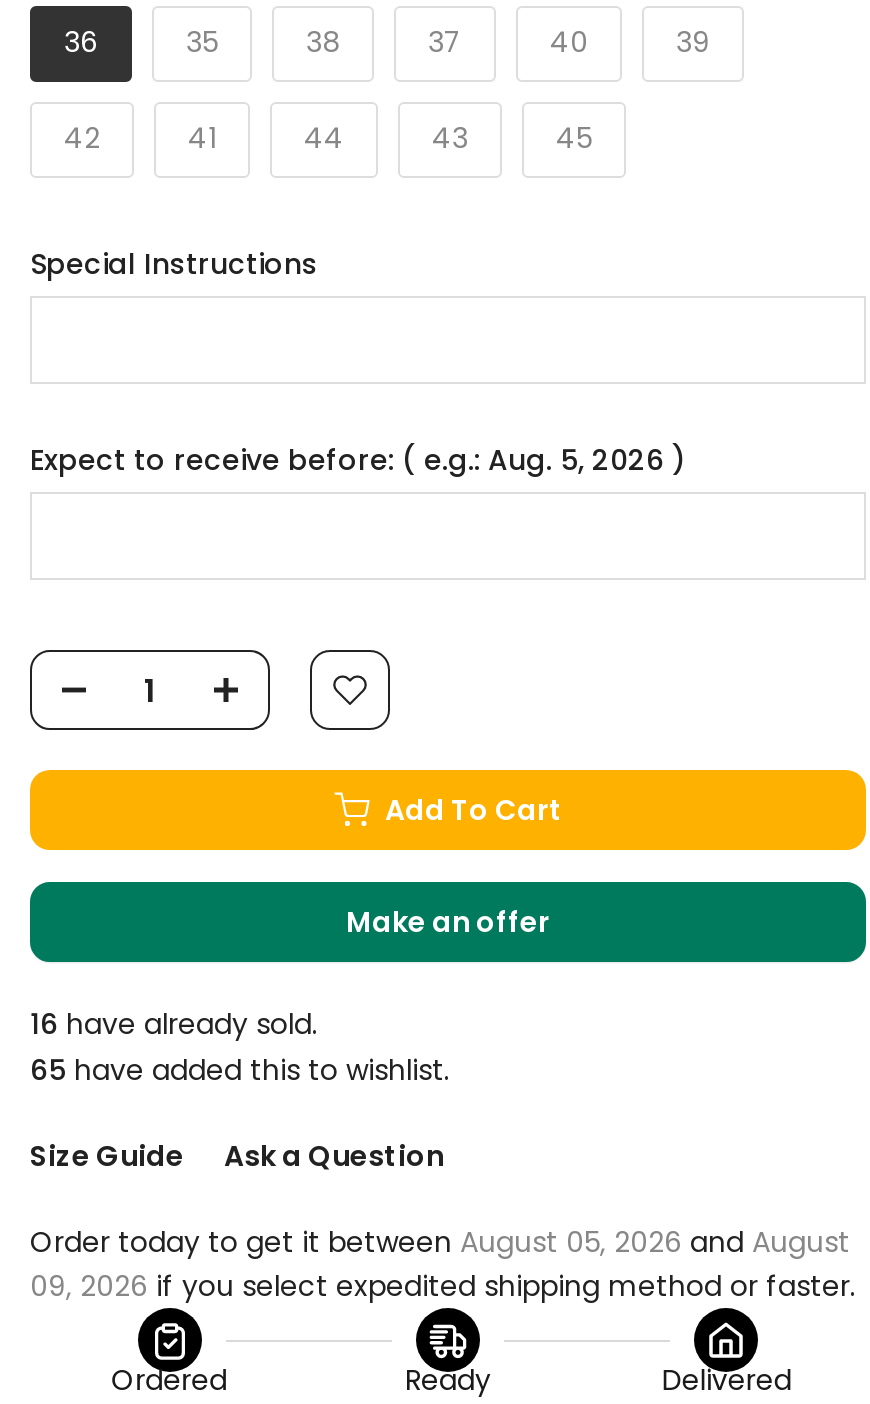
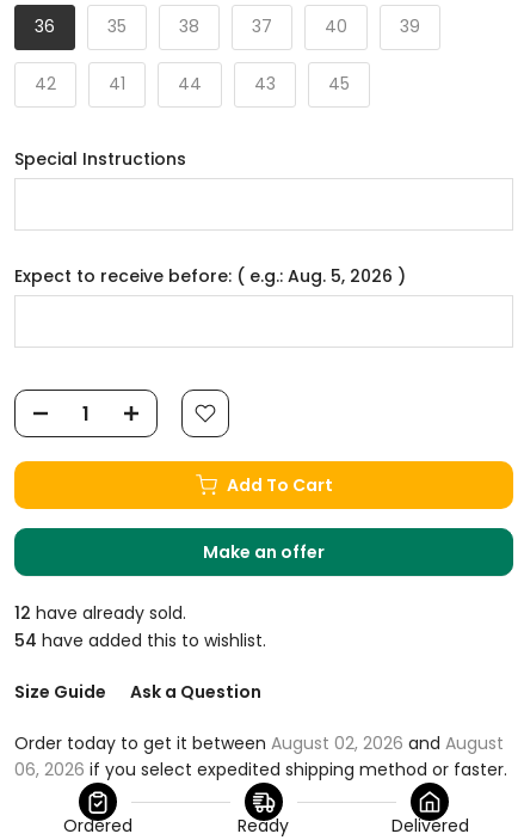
- 16 have already sold.
+ 12 have already sold.

- 65 have added this to wishlist.
+ 54 have added this to wishlist.

- Order today to get it between August 05, 2026 and August
+ Order today to get it between August 02, 2026 and August

- 09, 2026 if you select expedited shipping method or faster.
+ 06, 2026 if you select expedited shipping method or faster.
